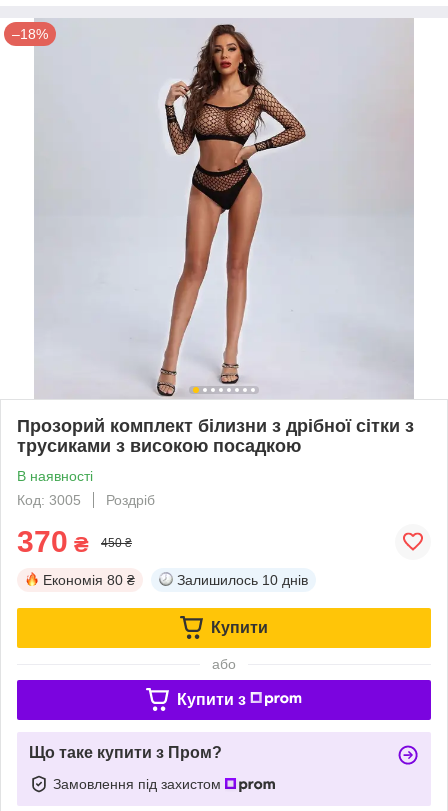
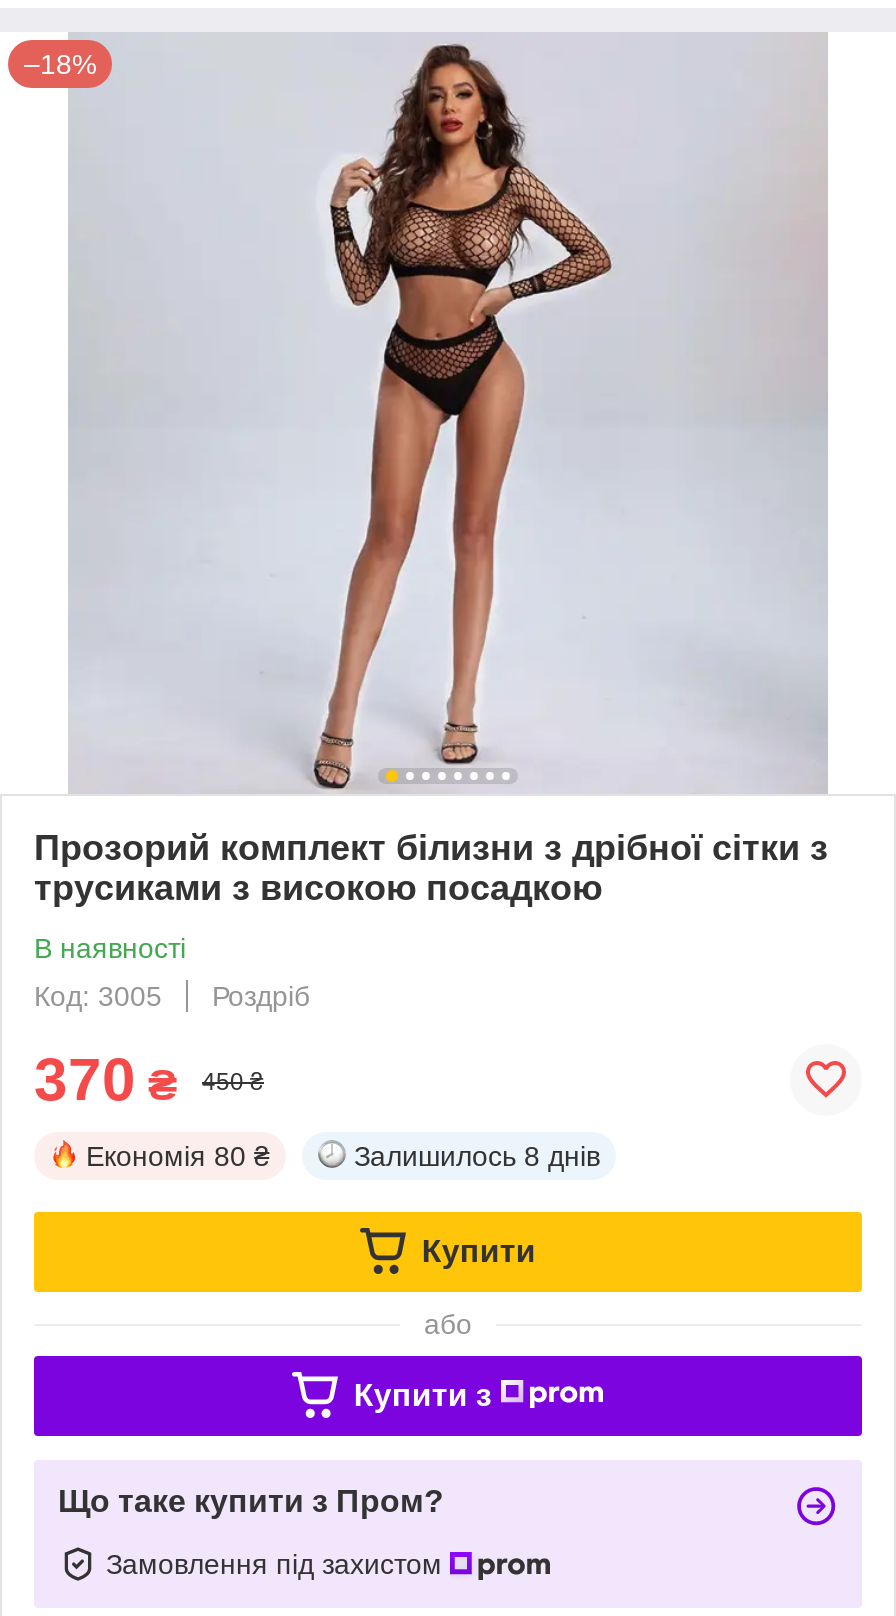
- Залишилось 10 днів
+ Залишилось 8 днів
